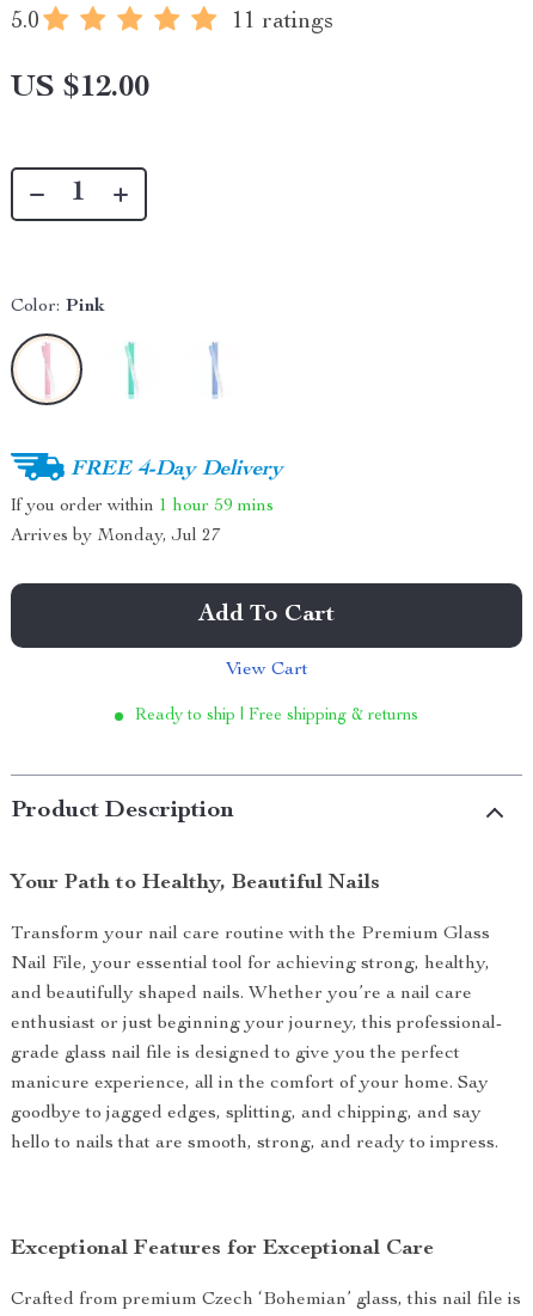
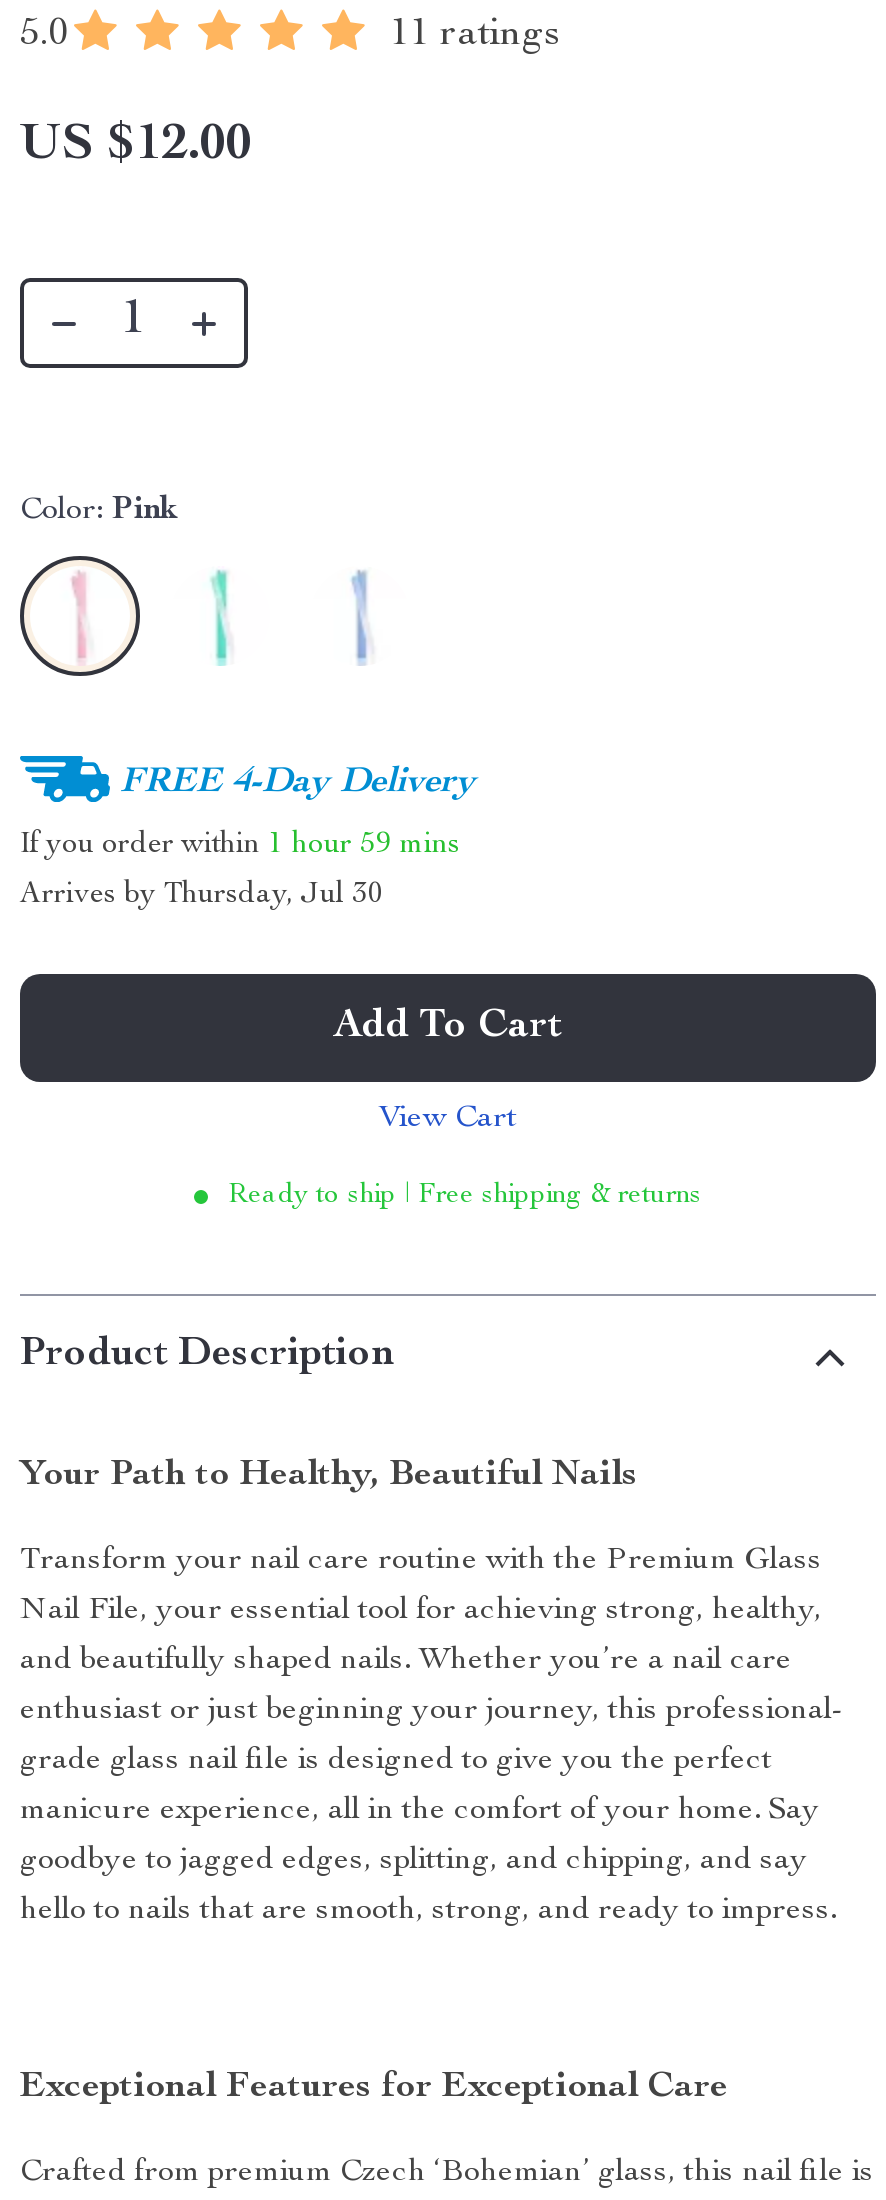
- Arrives by Monday, Jul 27
+ Arrives by Thursday, Jul 30
